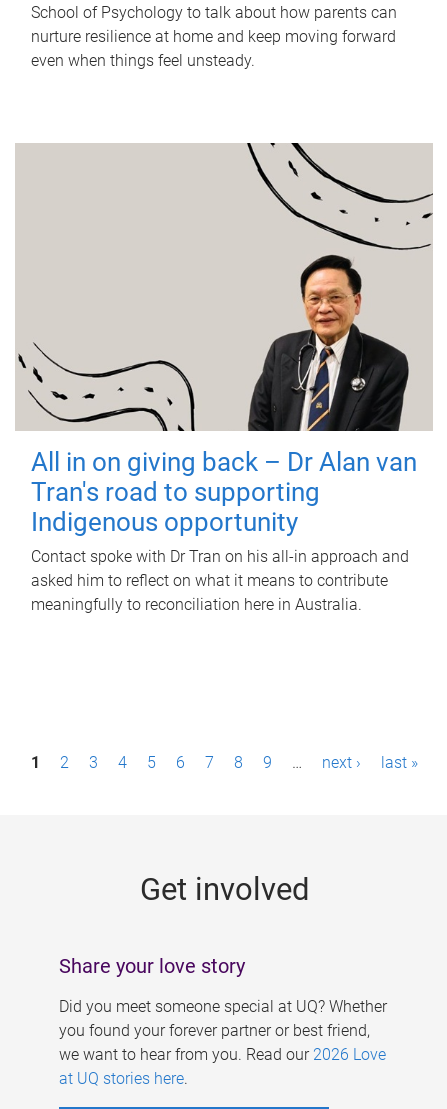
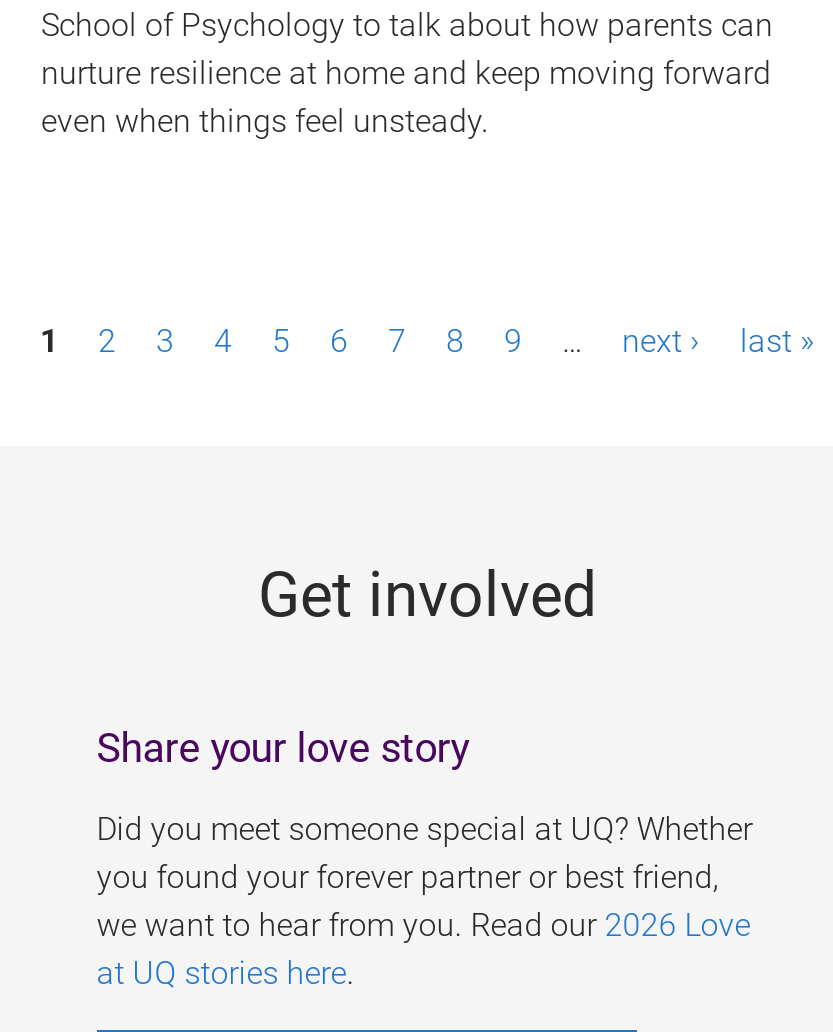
- [image]
- All in on giving back – Dr Alan van
- Tran's road to supporting
- Indigenous opportunity
- Contact spoke with Dr Tran on his all-in approach and
- asked him to reflect on what it means to contribute
- meaningfully to reconciliation here in Australia.
